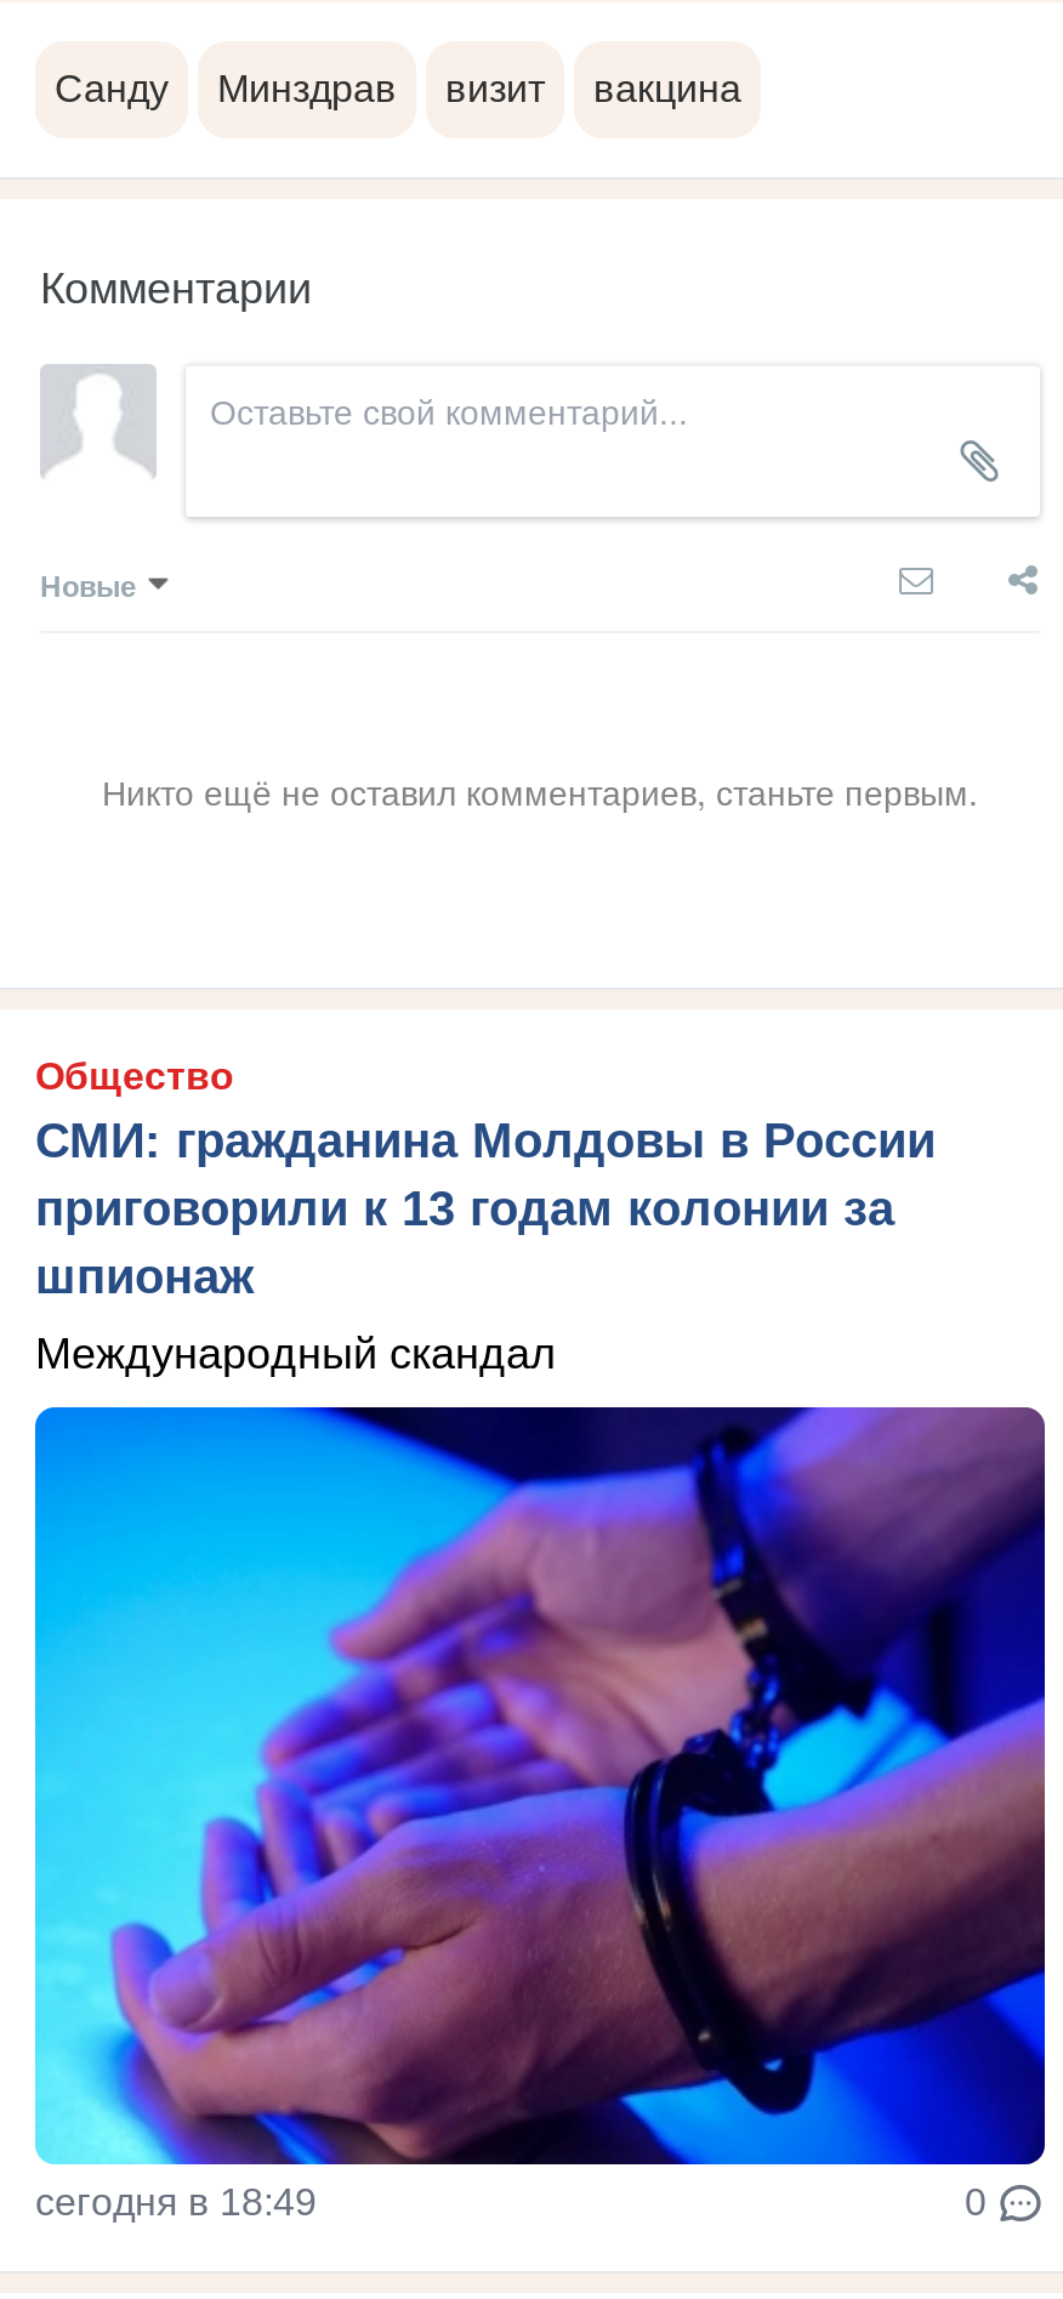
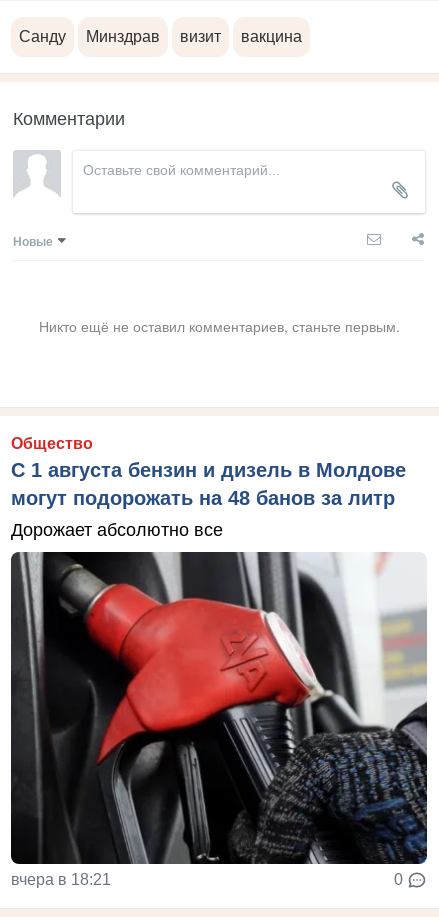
- СМИ: гражданина Молдовы в России
- приговорили к 13 годам колонии за
- шпионаж
+ С 1 августа бензин и дизель в Молдове
+ могут подорожать на 48 банов за литр

- Международный скандал
+ Дорожает абсолютно все

- [image]
- сегодня в 18:49
+ [image]
+ вчера в 18:21
